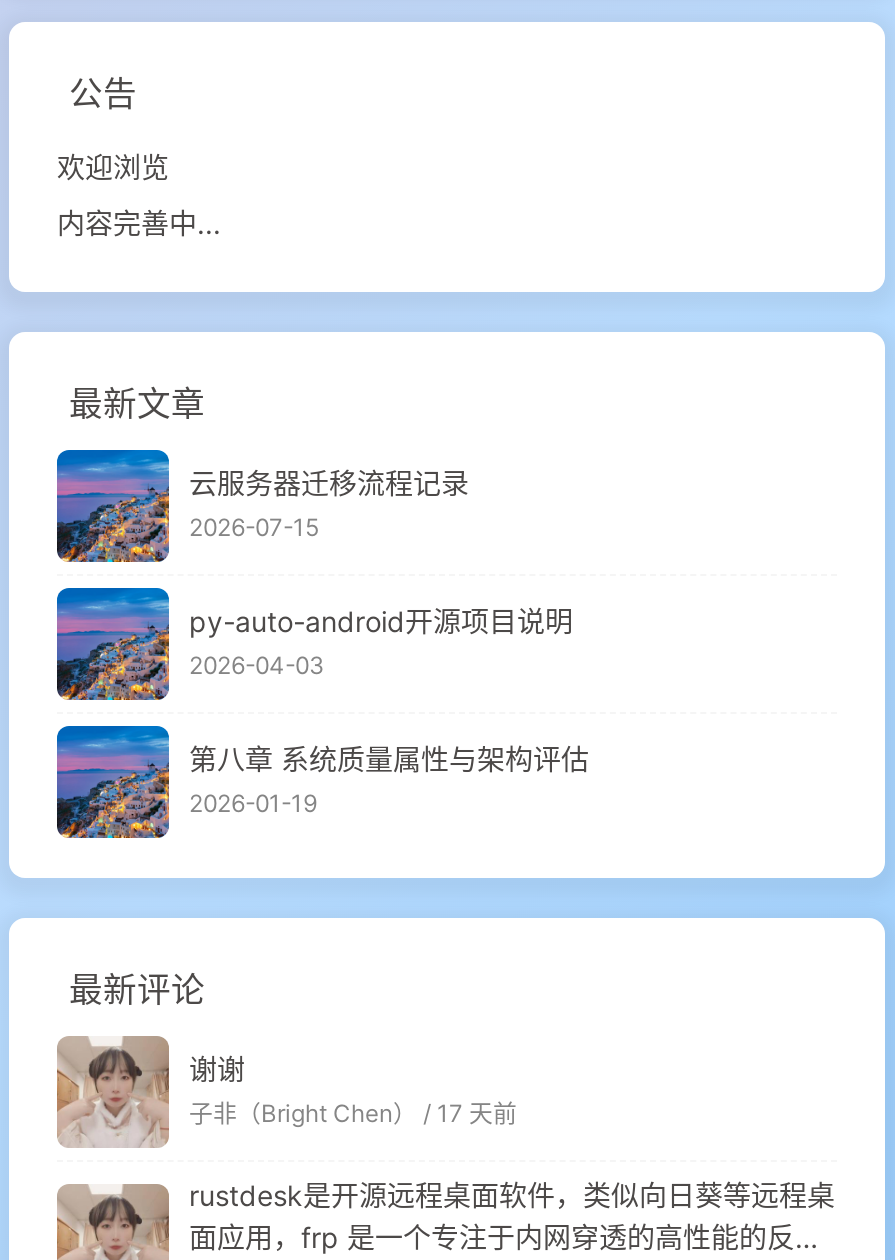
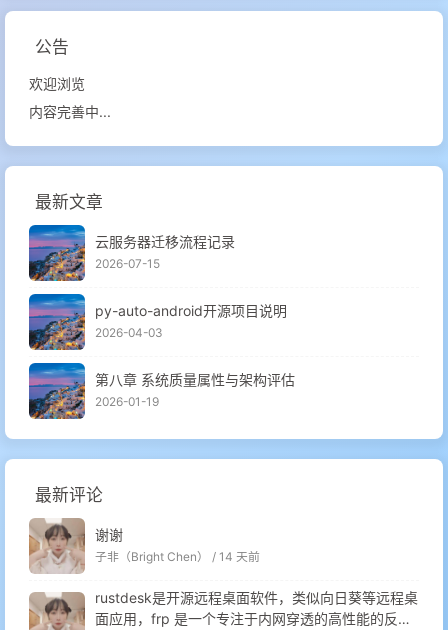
- 子非（Bright Chen） / 17 天前
+ 子非（Bright Chen） / 14 天前
